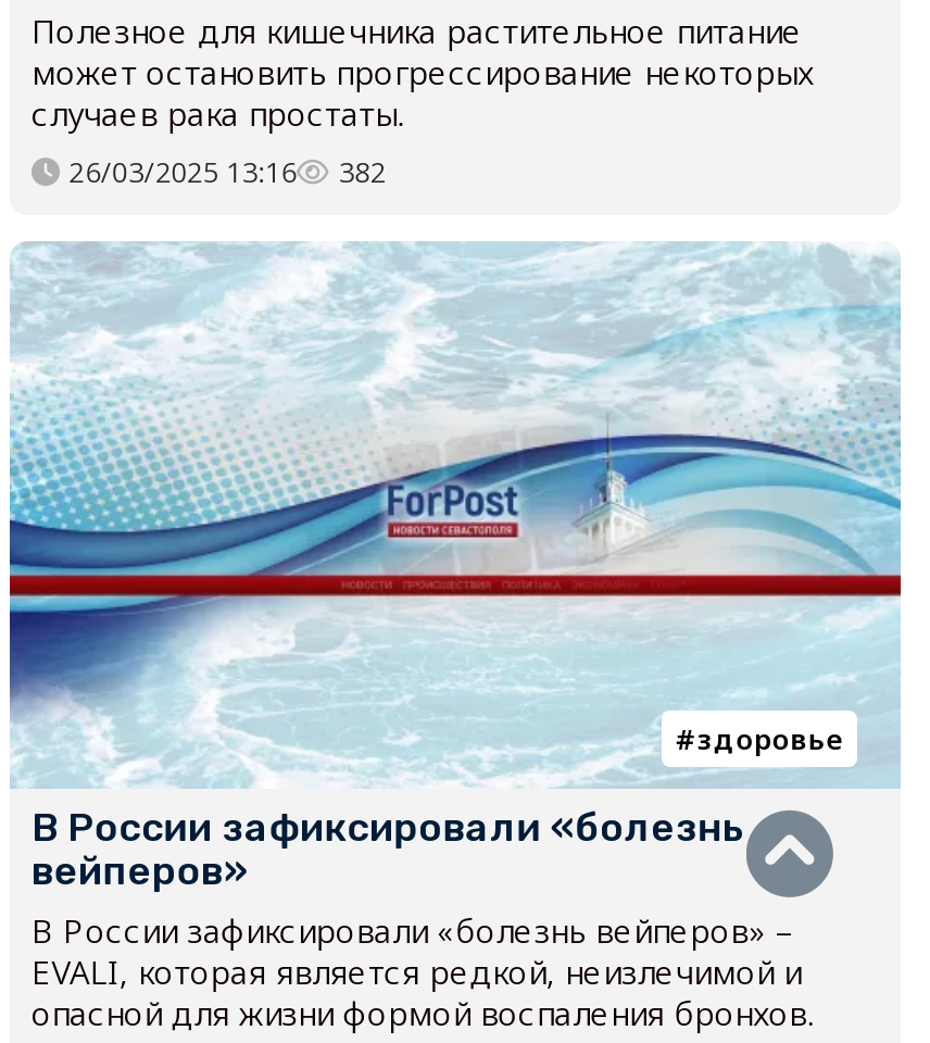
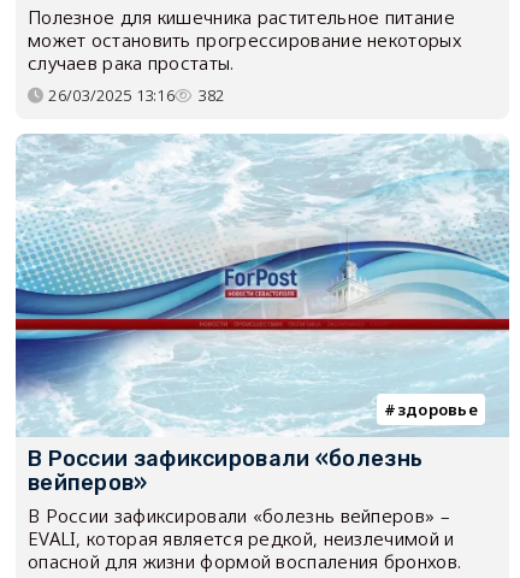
- [image]
